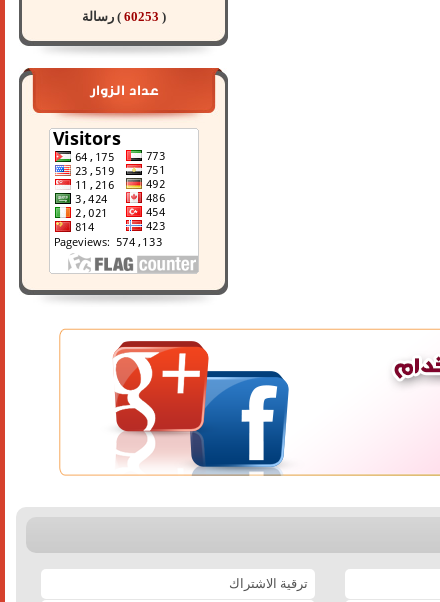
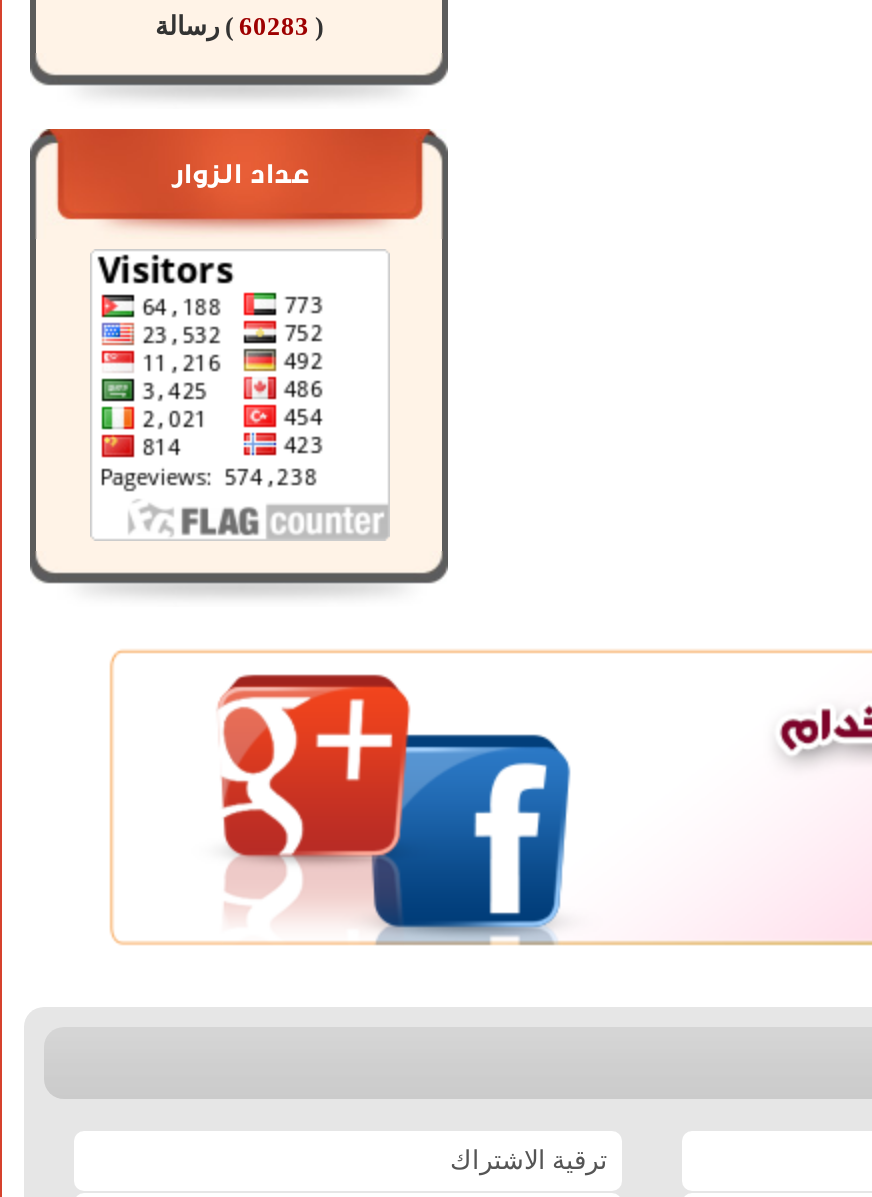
- 60253) رسالة
+ 60283) رسالة
